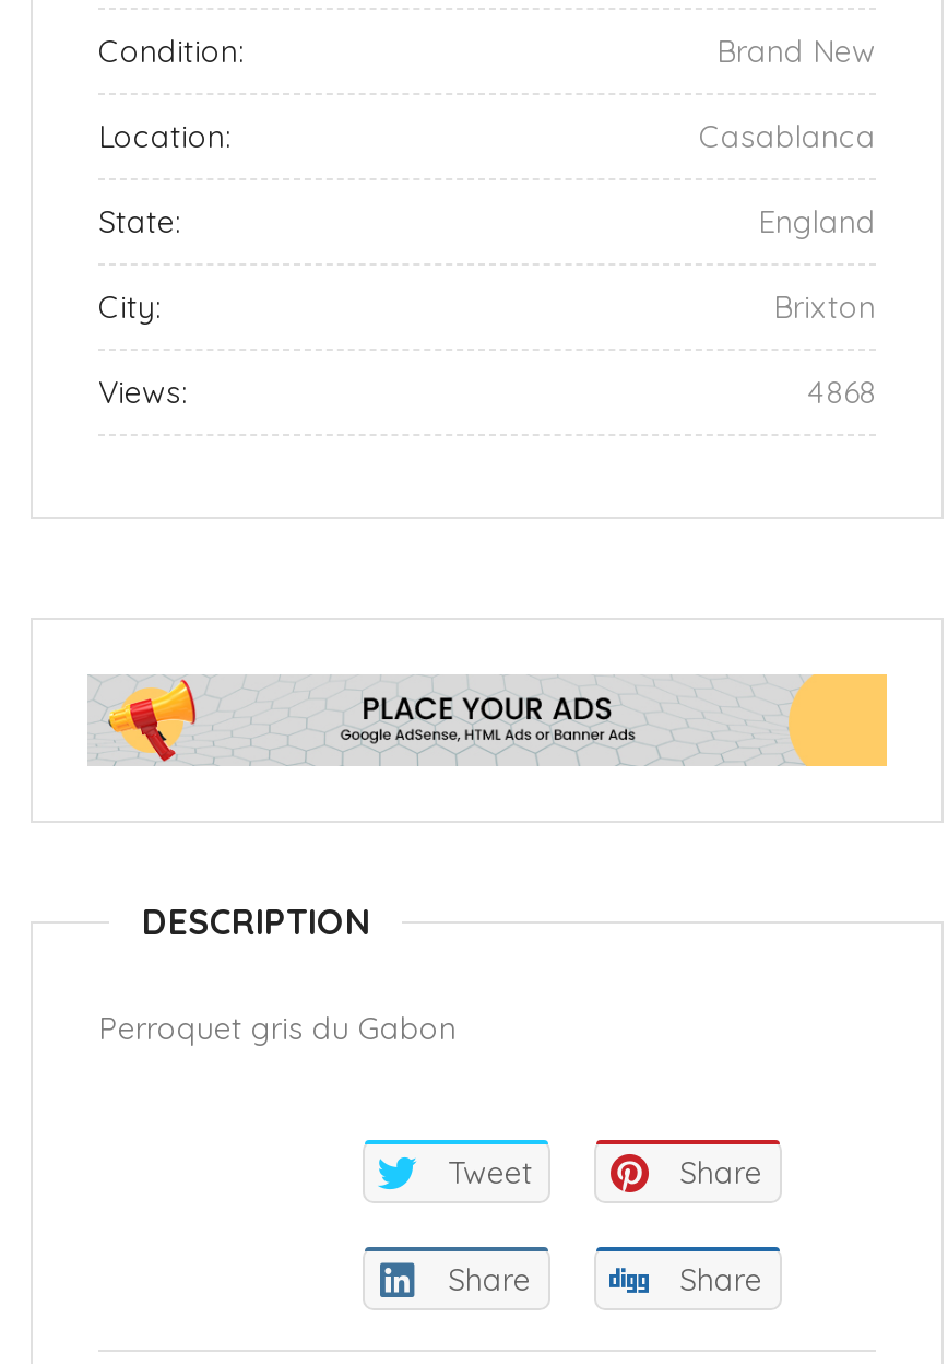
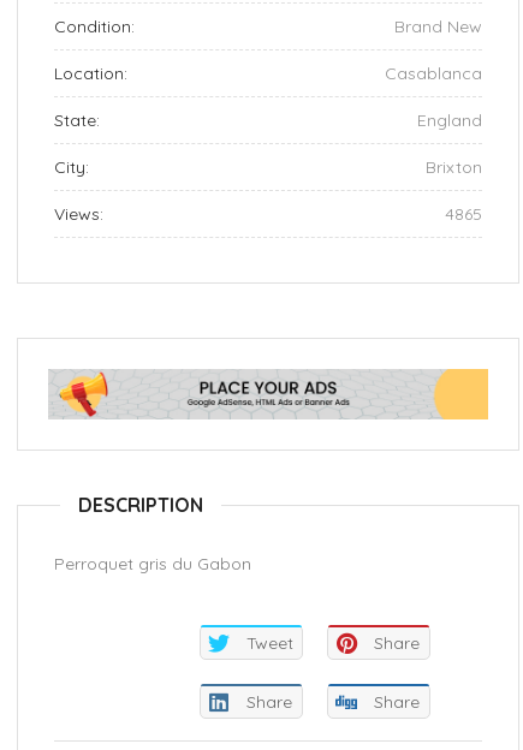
- 4868
+ 4865
